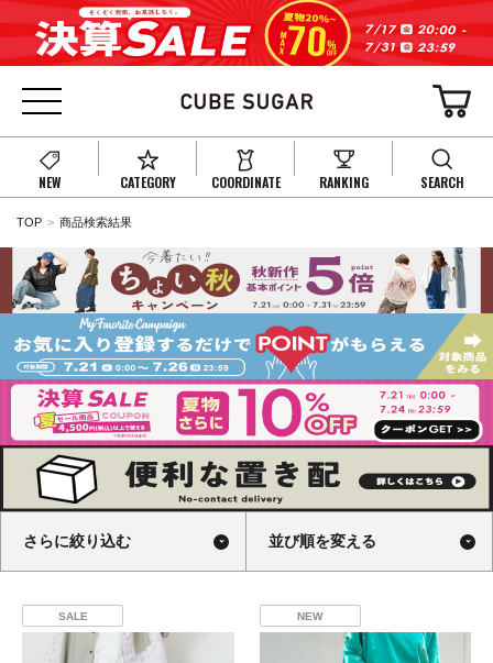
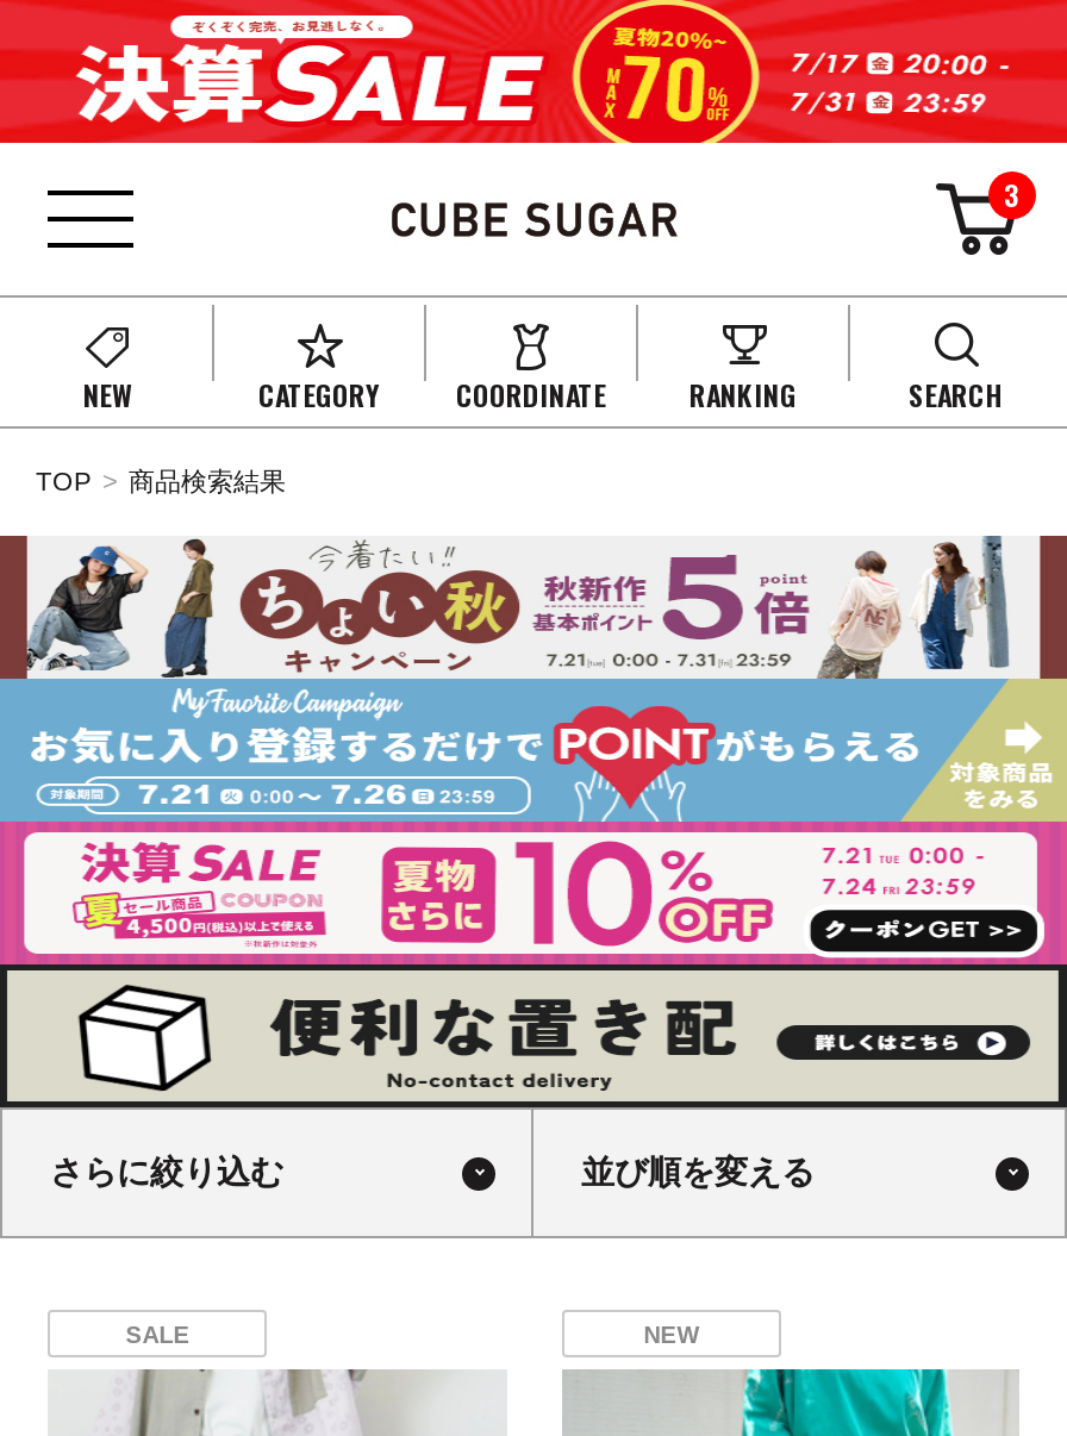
+ 3
